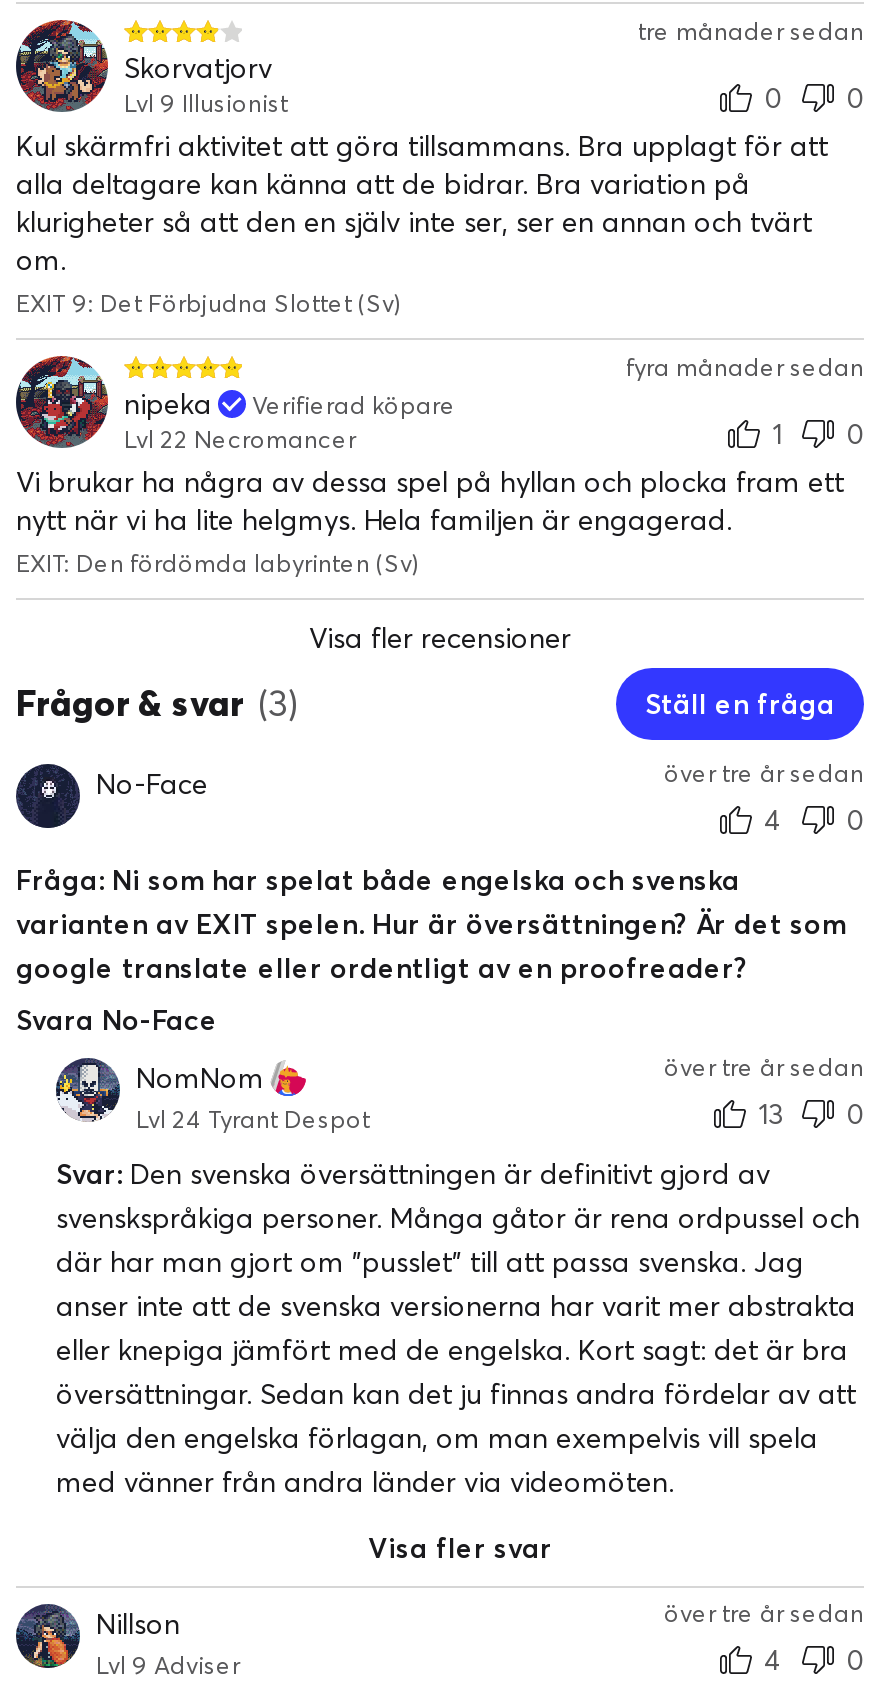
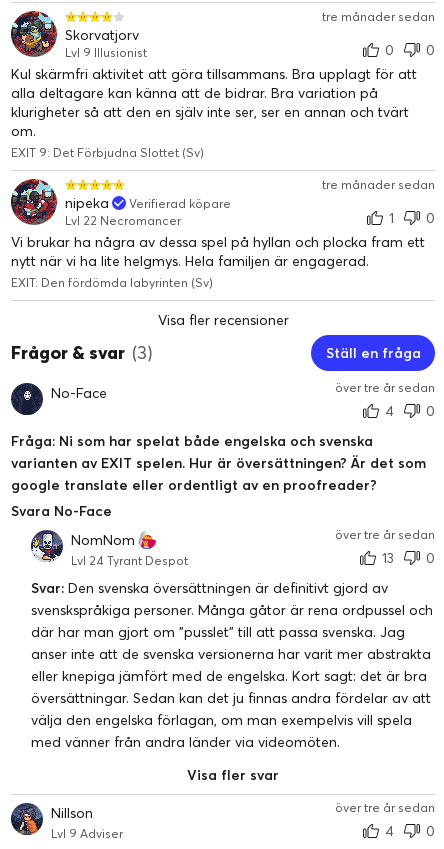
- fyra månader sedan
+ tre månader sedan
